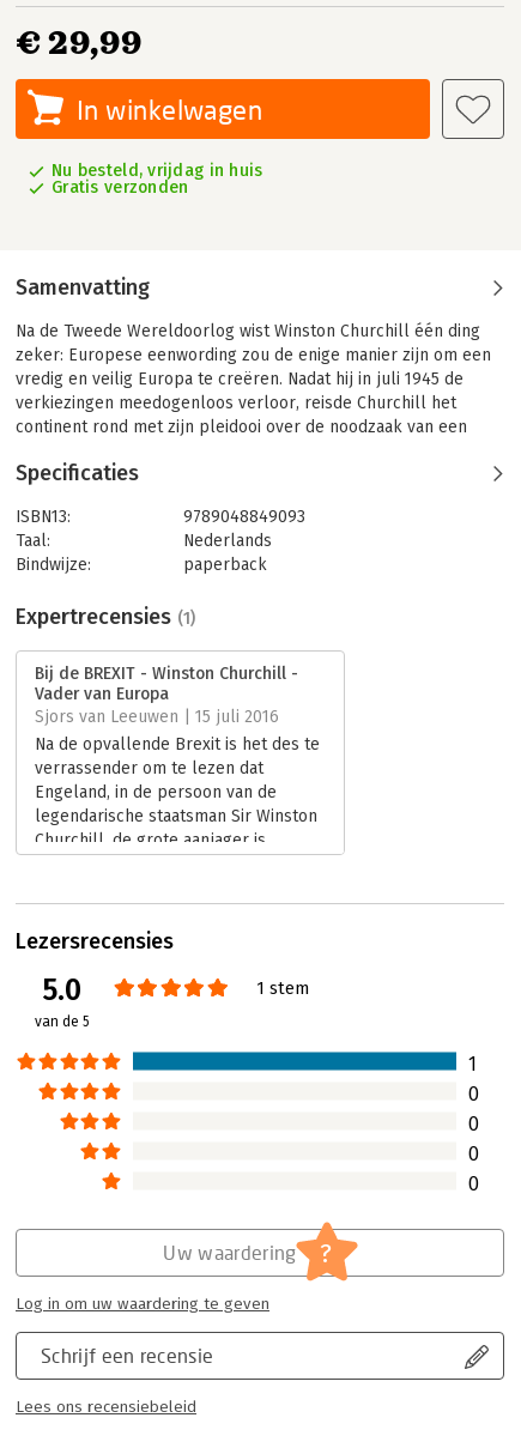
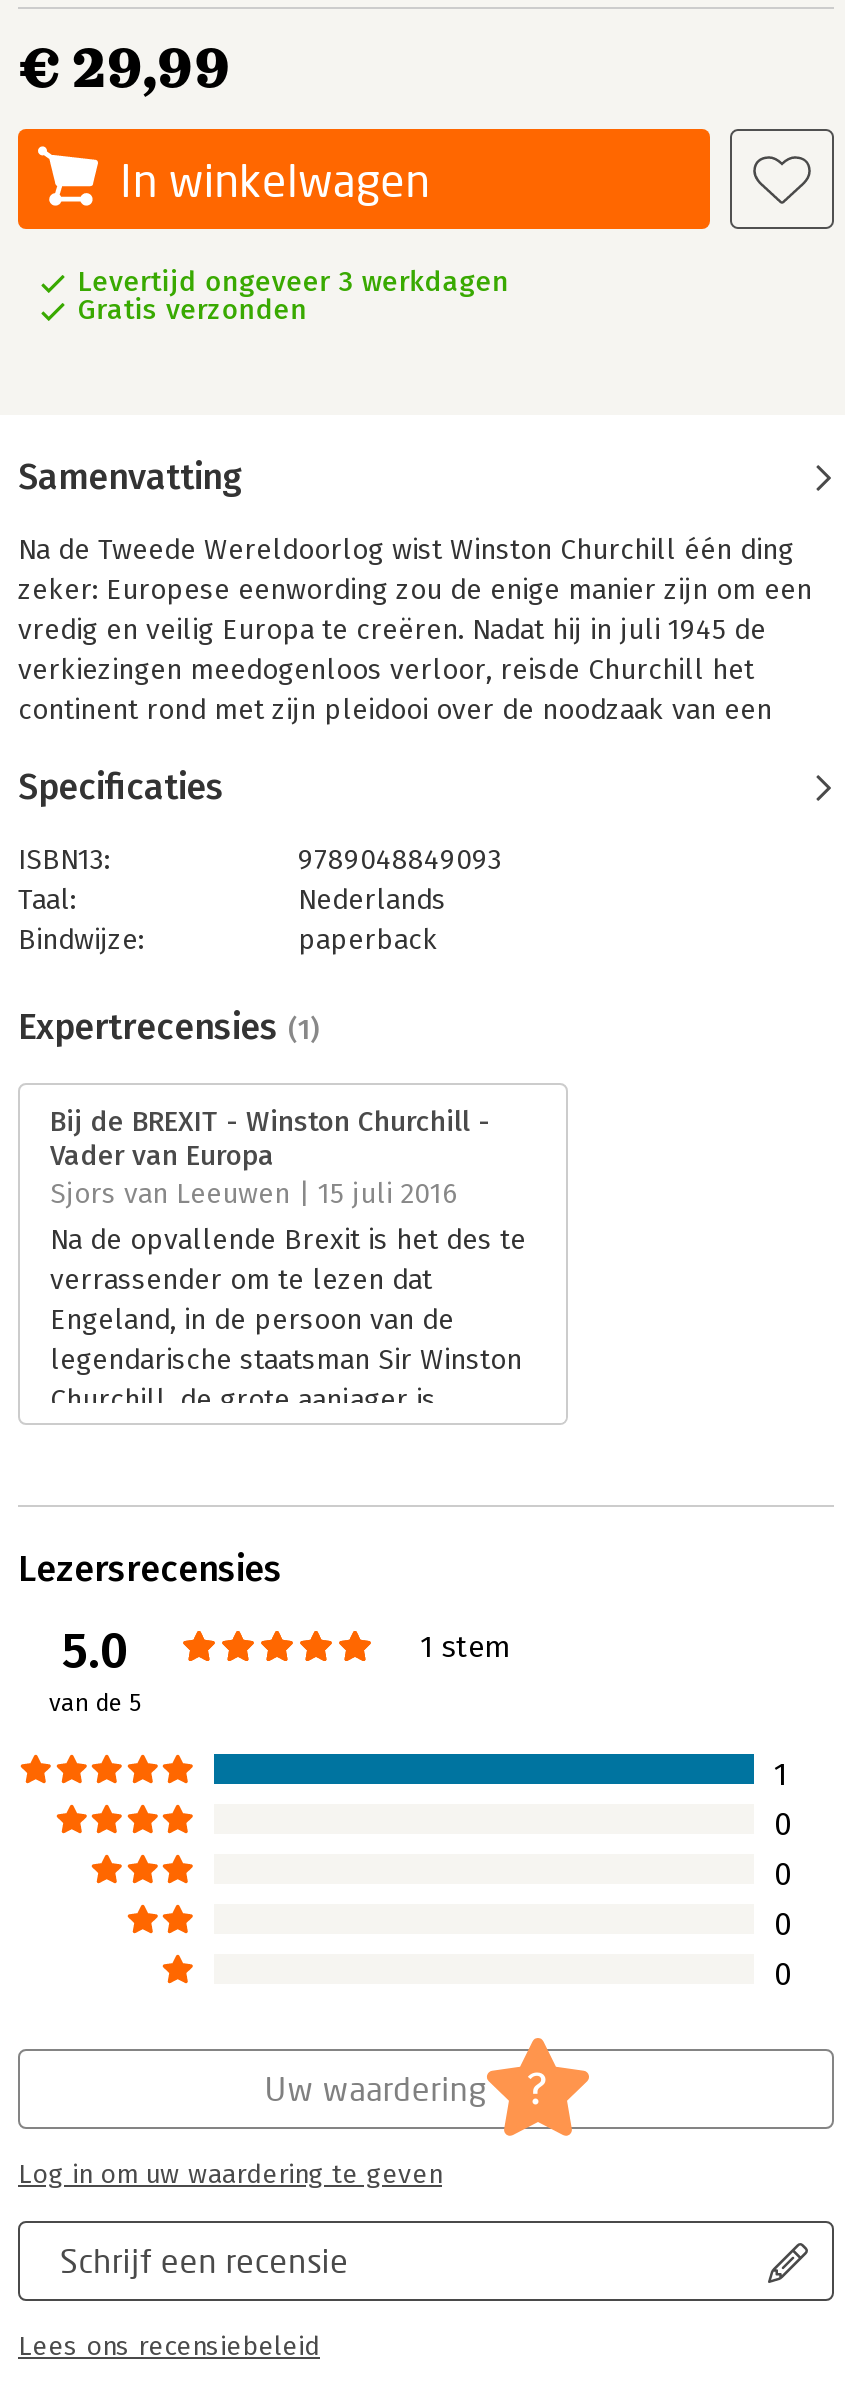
- Nu besteld, vrijdag in huis
+ Levertijd ongeveer 3 werkdagen
